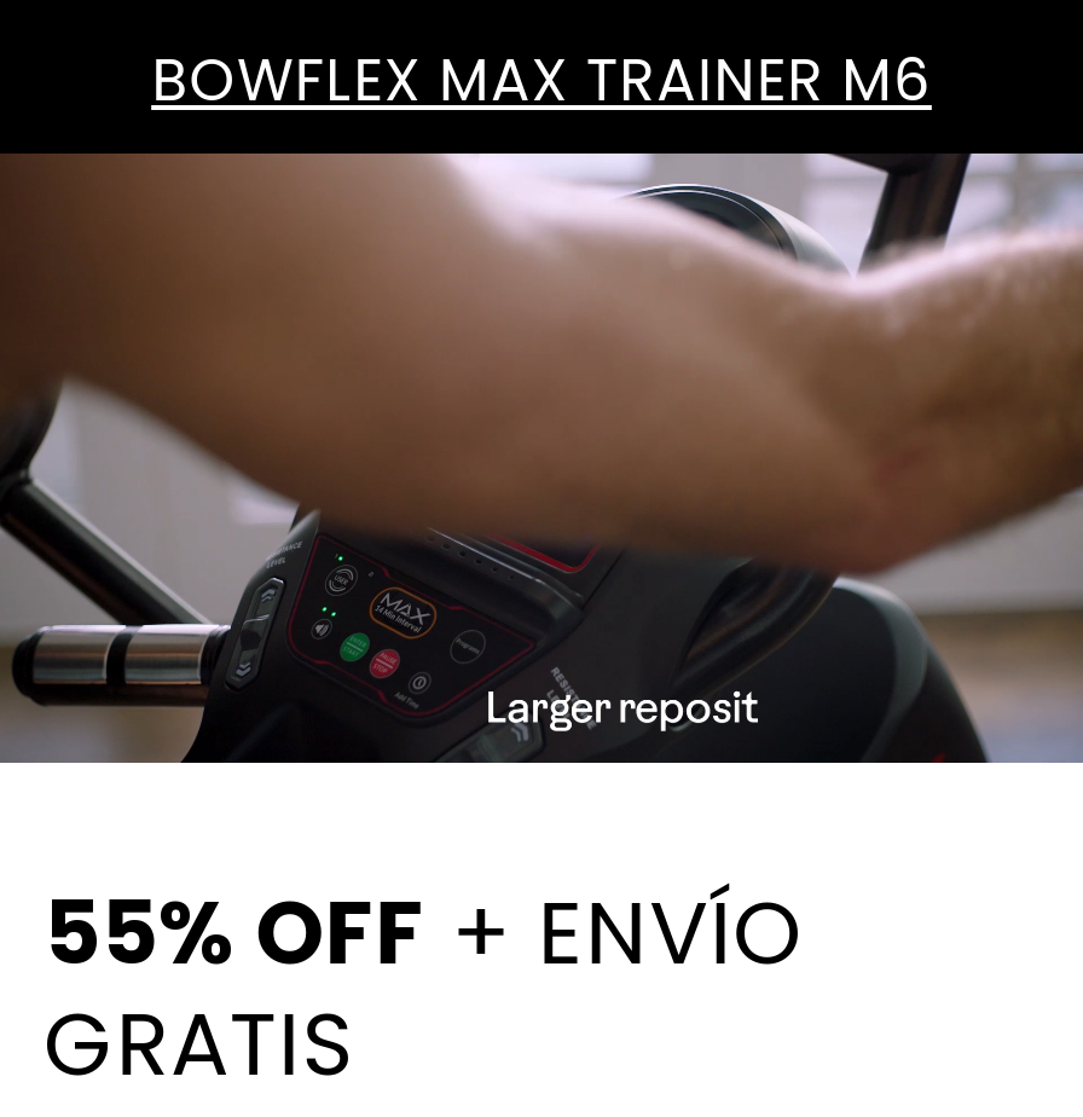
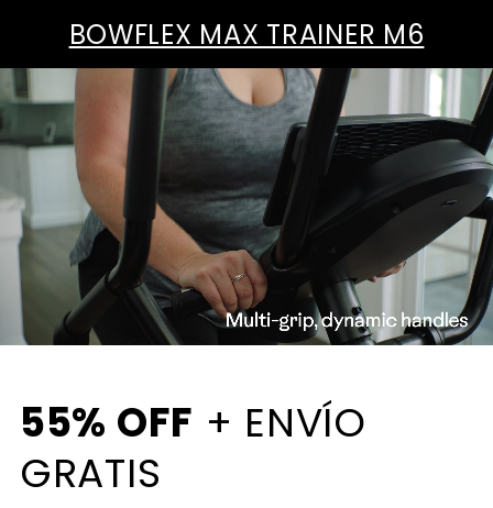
- [image]
+ [image]
